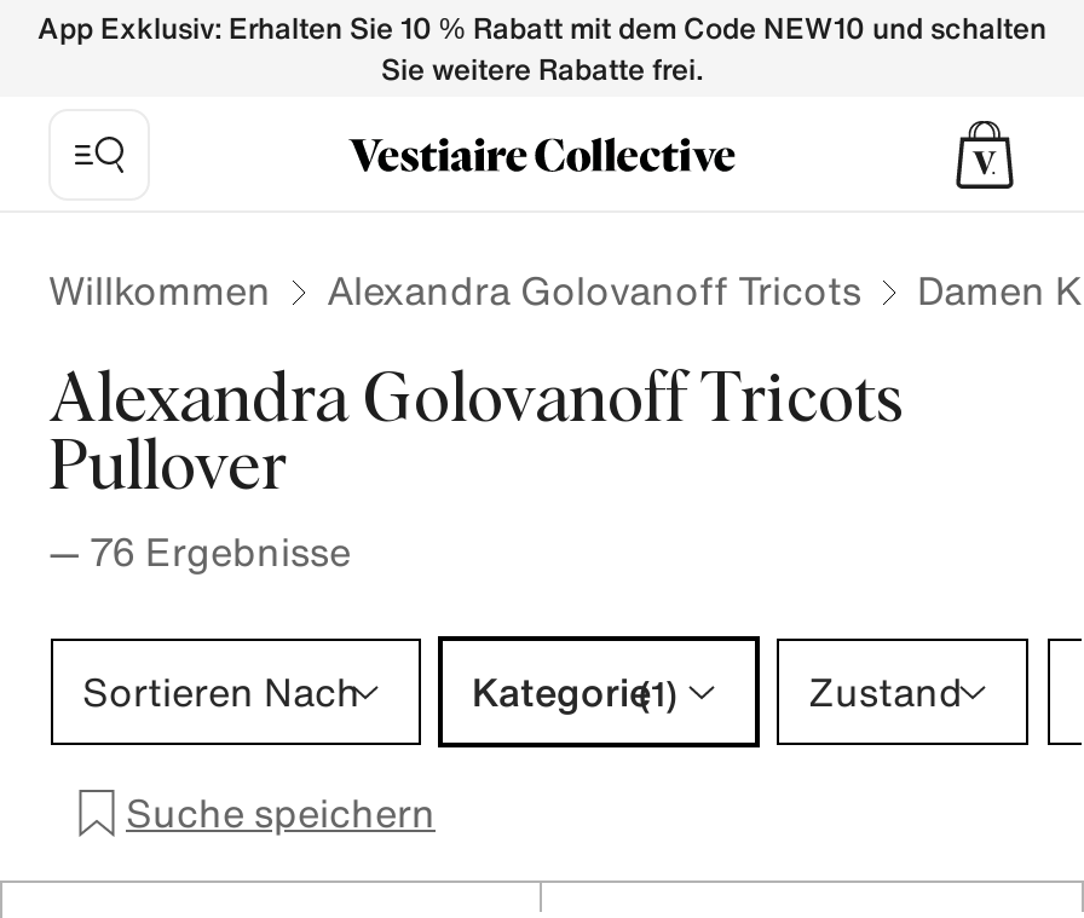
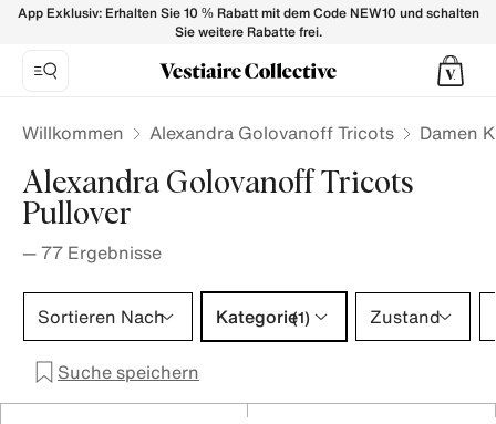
- — 76 Ergebnisse
+ — 77 Ergebnisse
